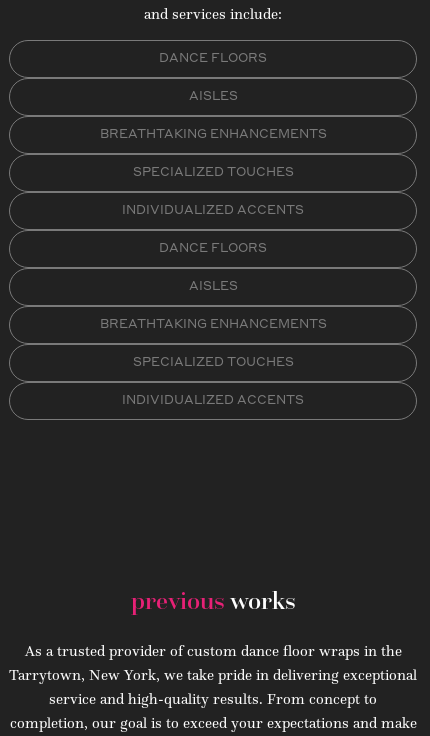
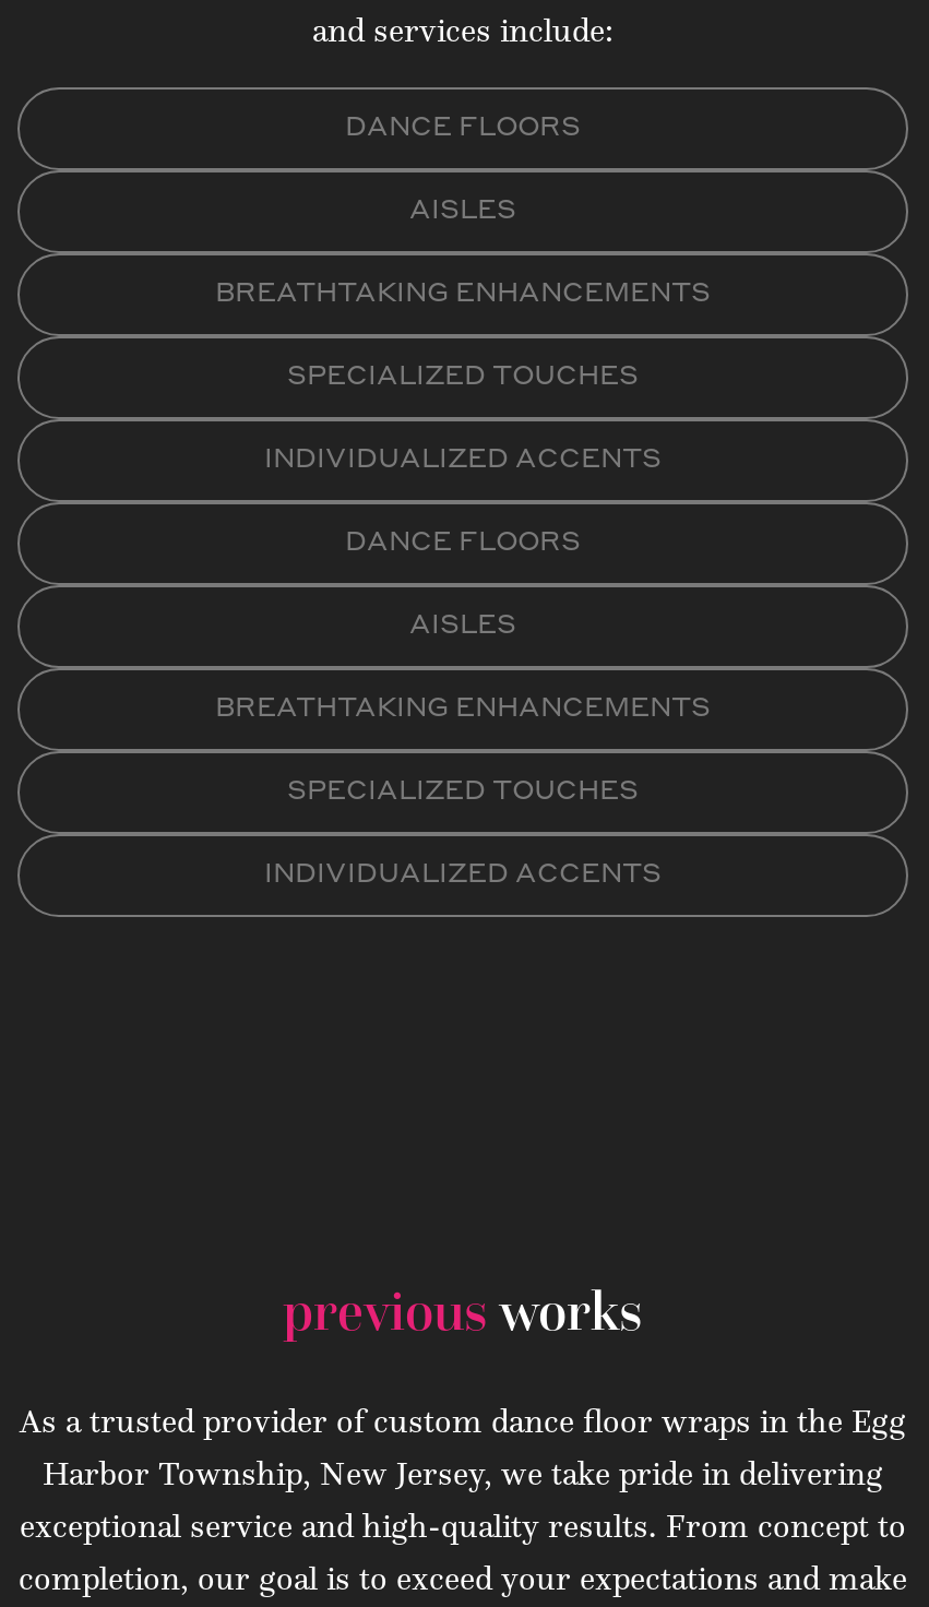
- As a trusted provider of custom dance floor wraps in the
- Tarrytown, New York, we take pride in delivering exceptional
- service and high-quality results. From concept to
+ As a trusted provider of custom dance floor wraps in the Egg
+ Harbor Township, New Jersey, we take pride in delivering
+ exceptional service and high-quality results. From concept to
